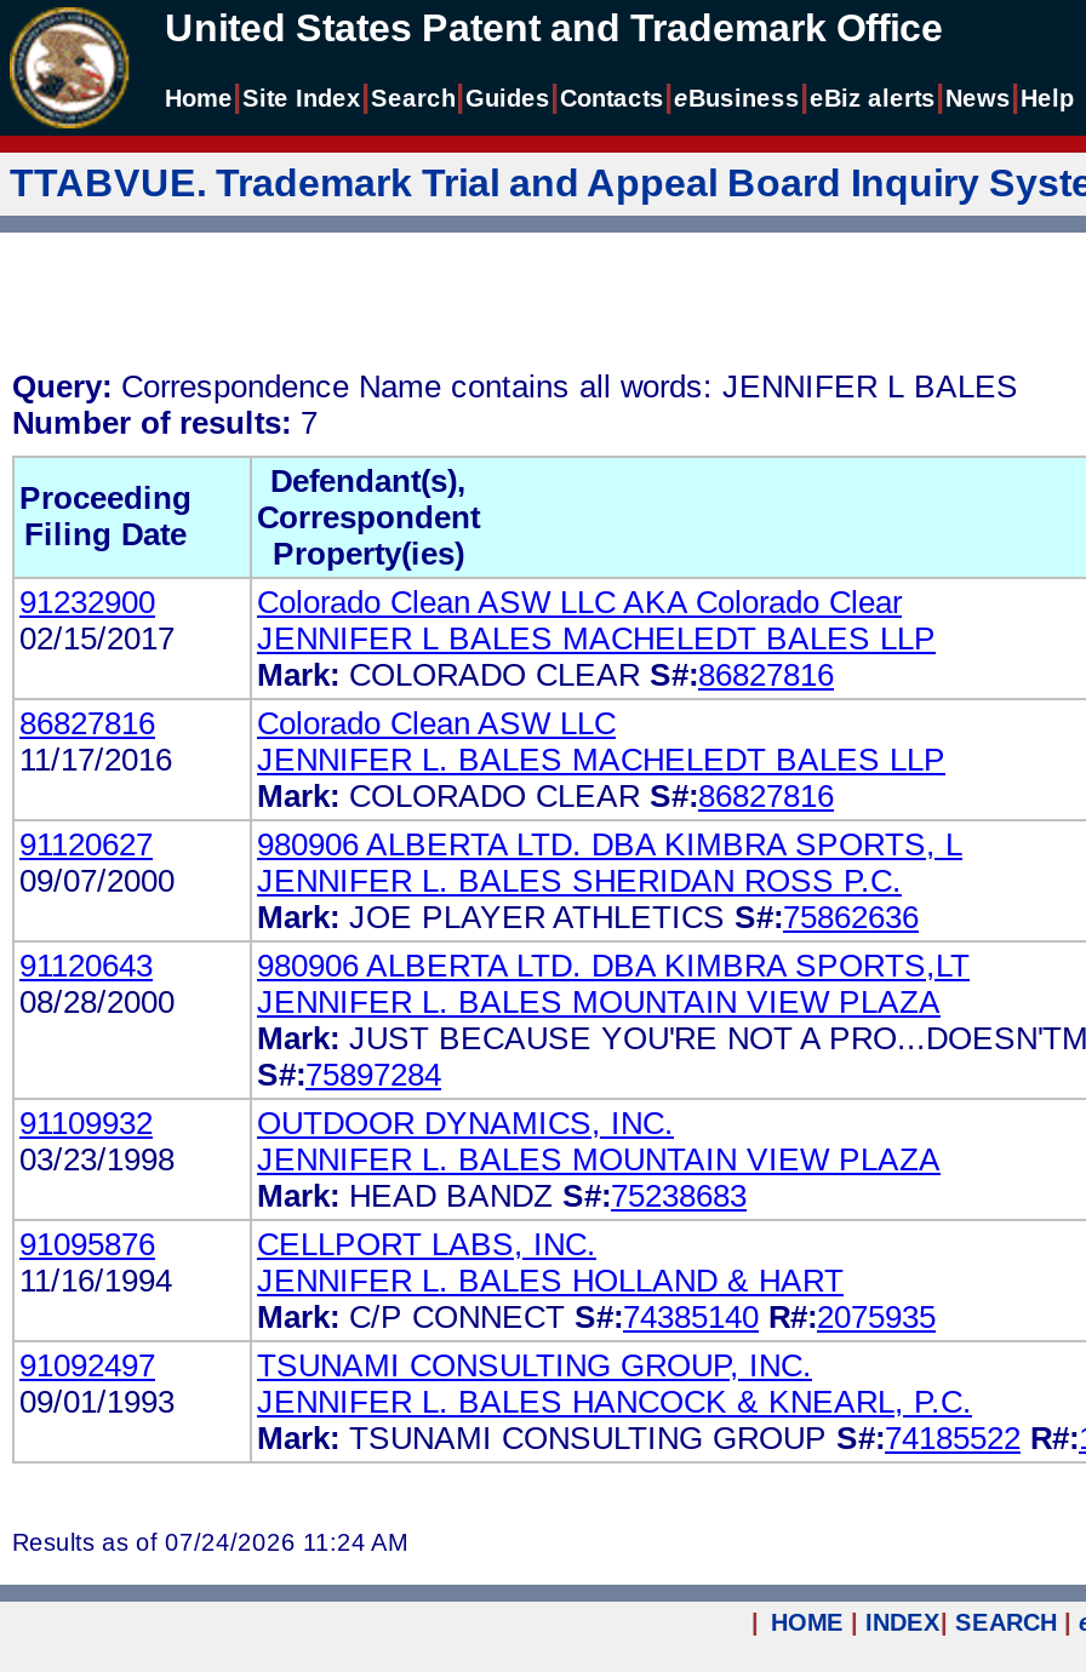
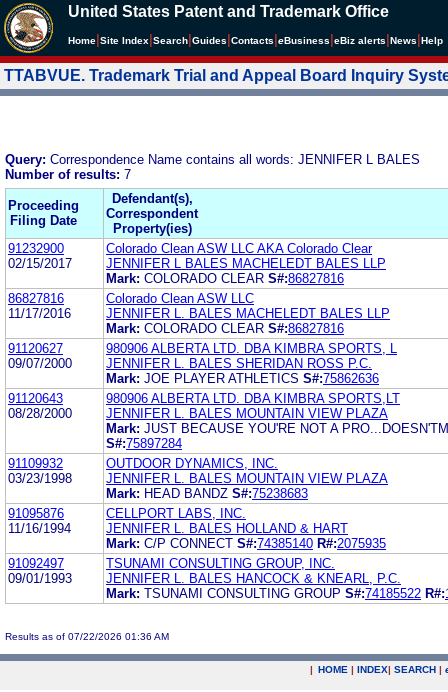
- Results as of 07/24/2026 11:24 AM
+ Results as of 07/22/2026 01:36 AM
